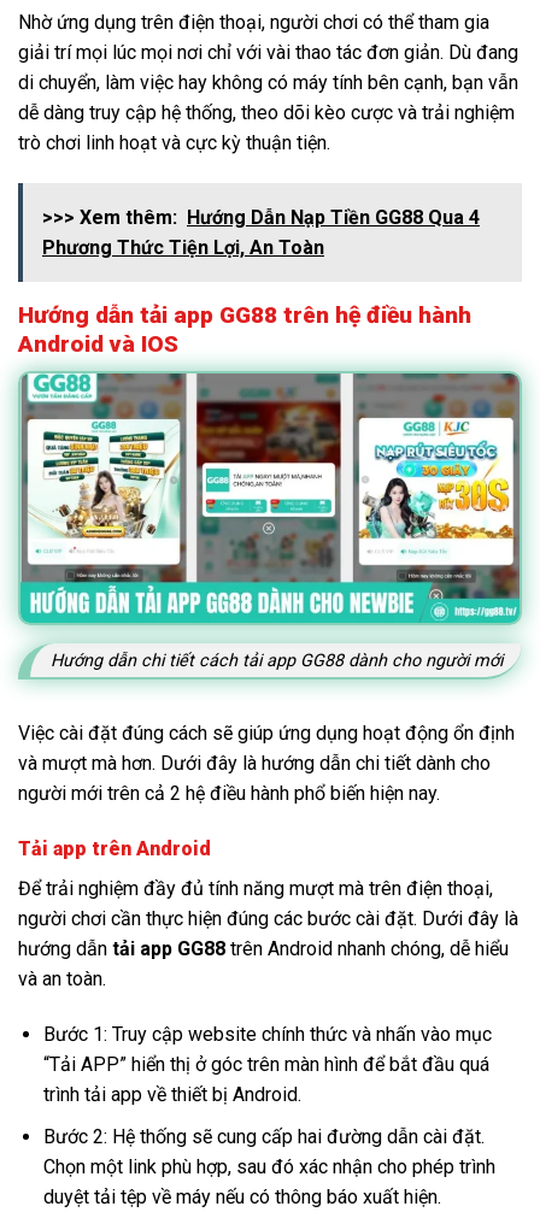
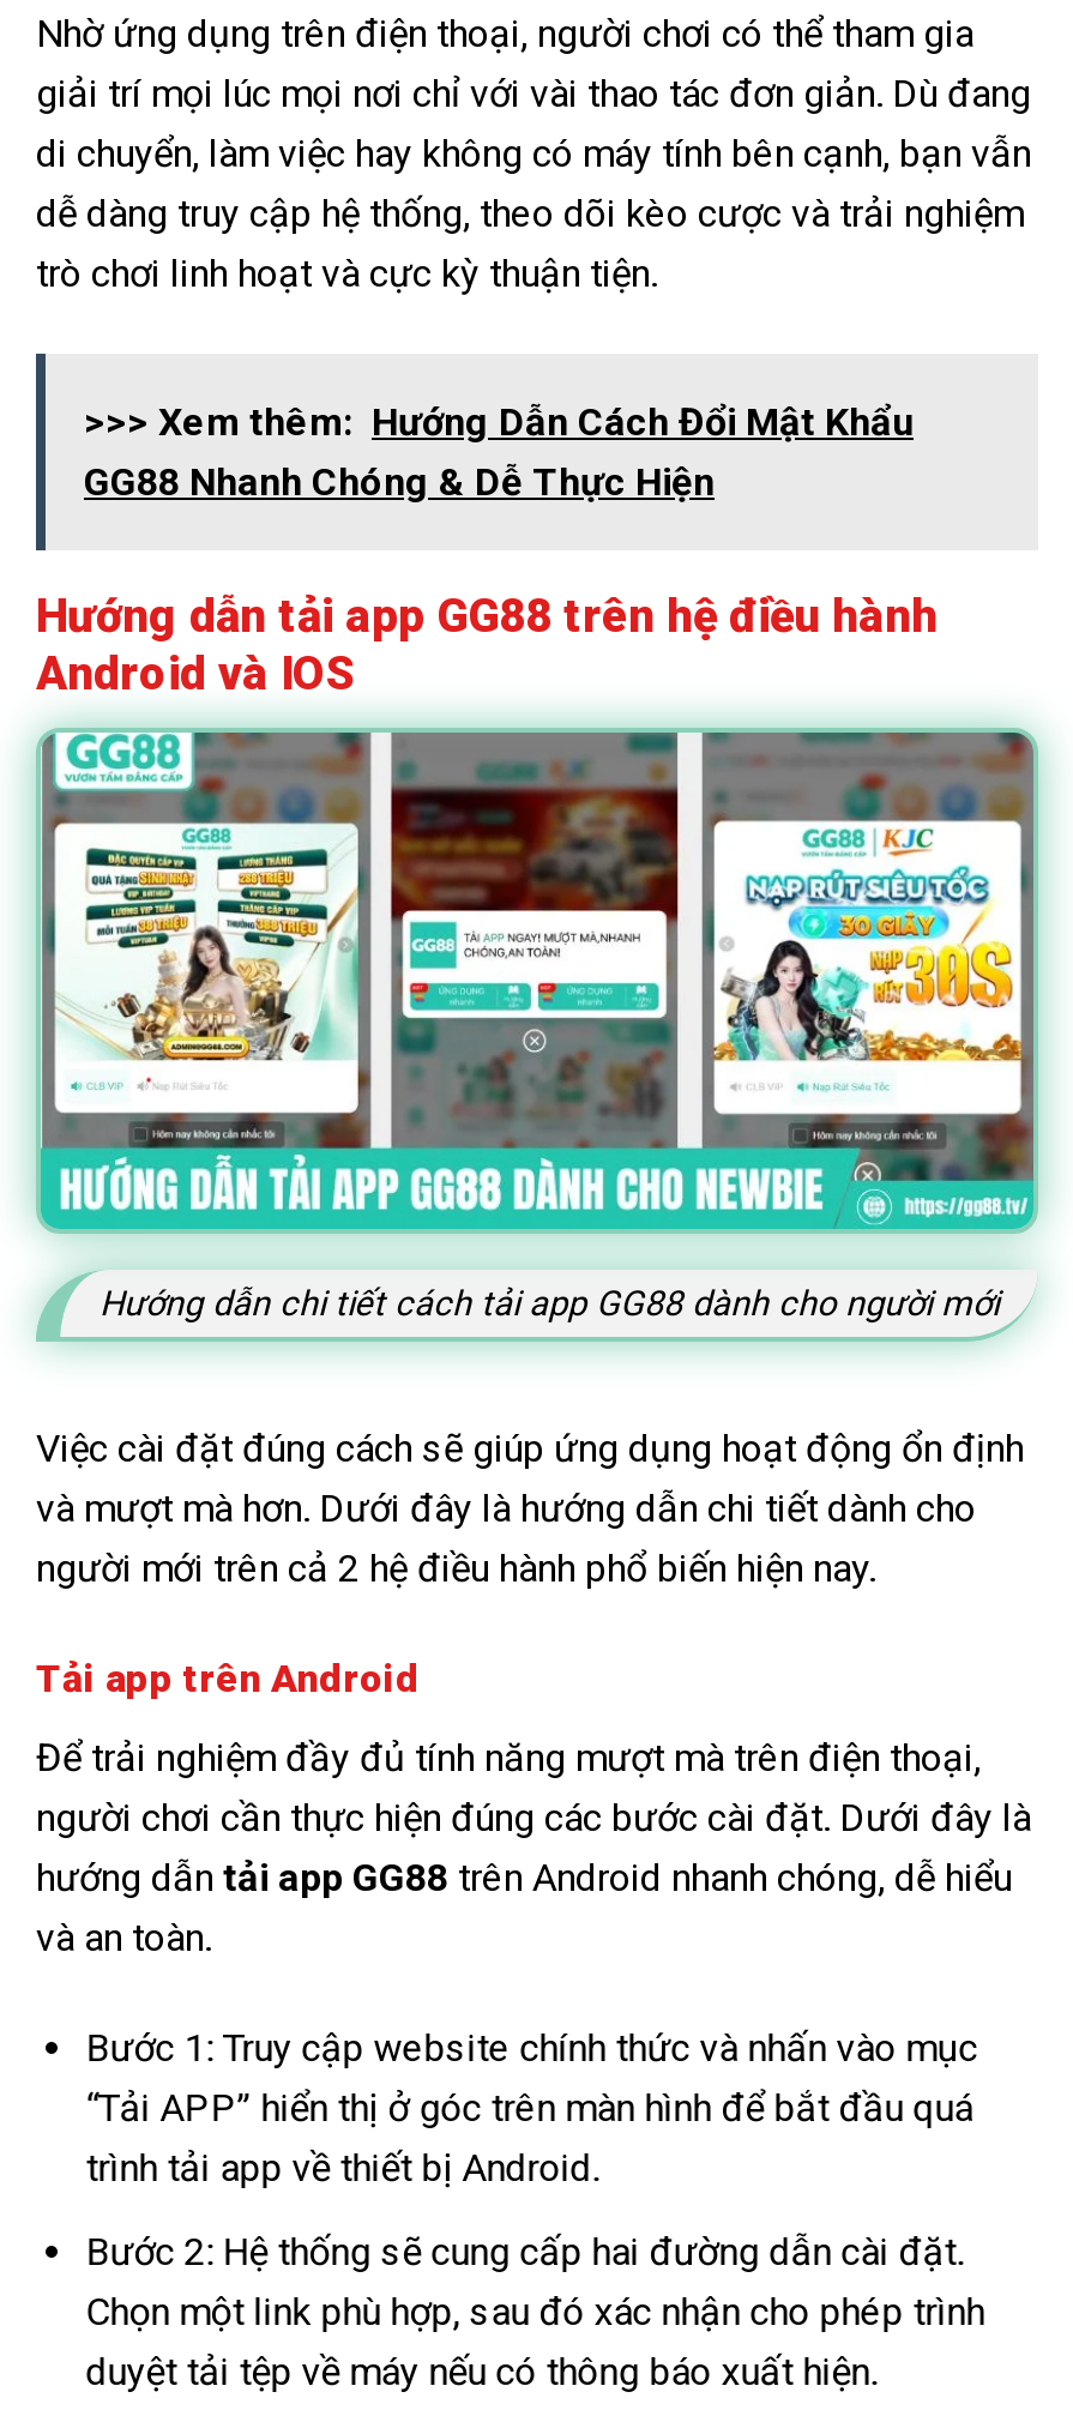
- >>> Xem thêm: Hướng Dẫn Nạp Tiền GG88 Qua 4
- Phương Thức Tiện Lợi, An Toàn
+ >>> Xem thêm: Hướng Dẫn Cách Đổi Mật Khẩu
+ GG88 Nhanh Chóng & Dễ Thực Hiện
